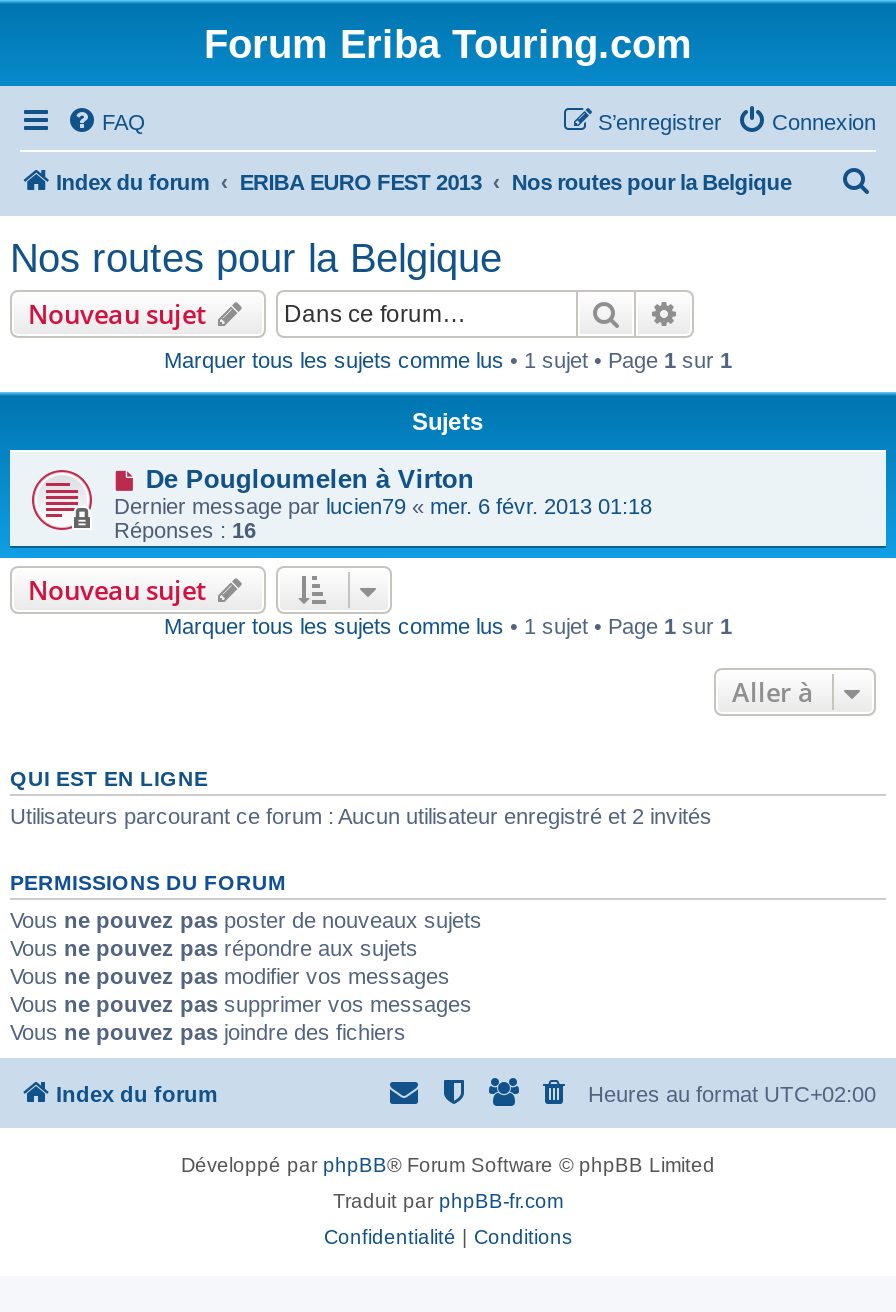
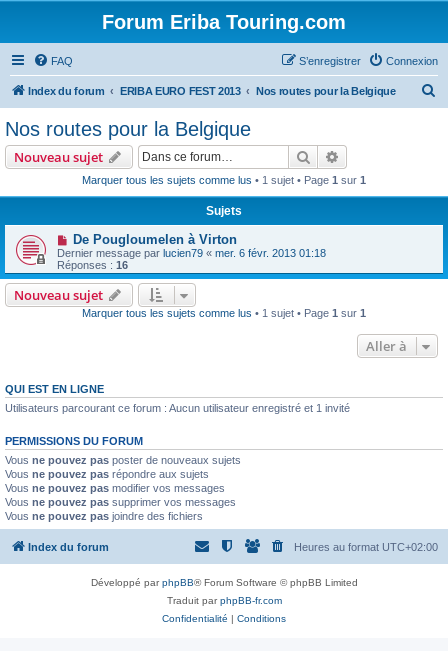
- Utilisateurs parcourant ce forum : Aucun utilisateur enregistré et 2 invités
+ Utilisateurs parcourant ce forum : Aucun utilisateur enregistré et 1 invité
